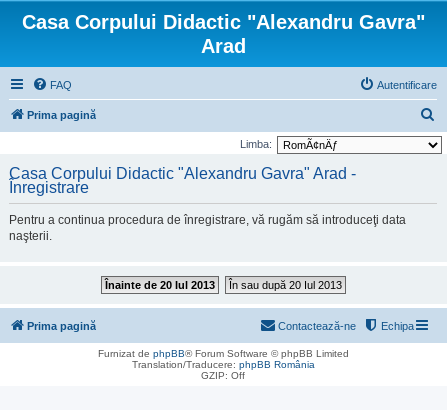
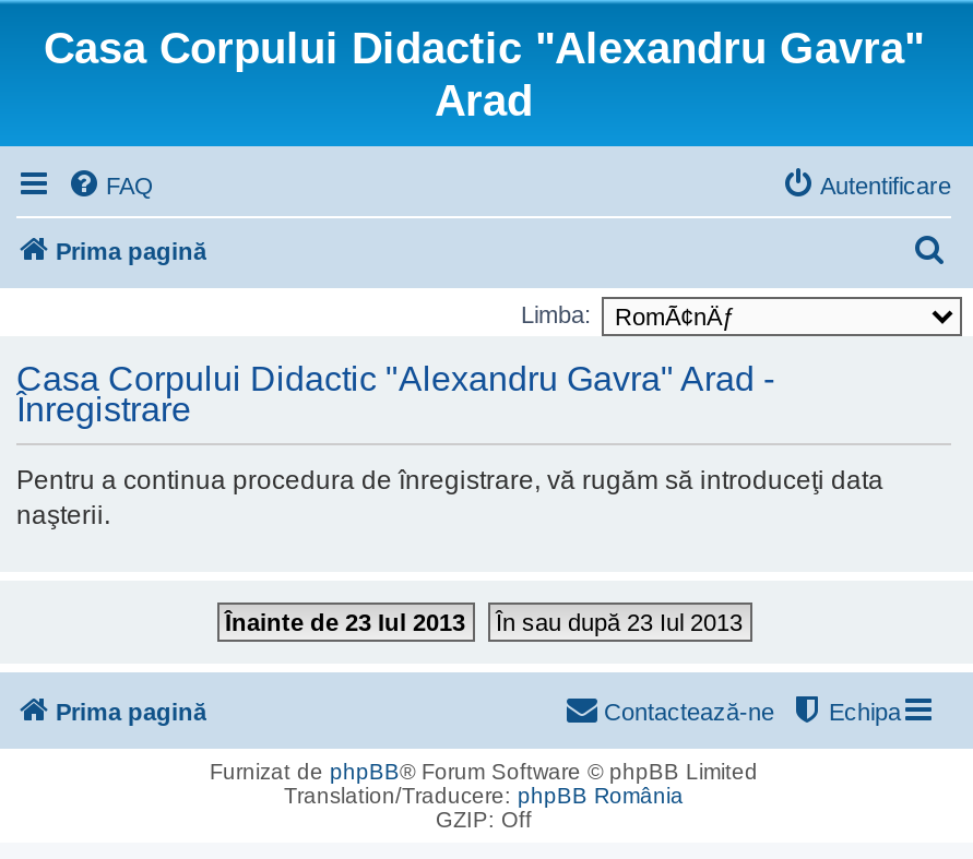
- Înainte de 20 Iul 2013
+ Înainte de 23 Iul 2013

- În sau după 20 Iul 2013
+ În sau după 23 Iul 2013
